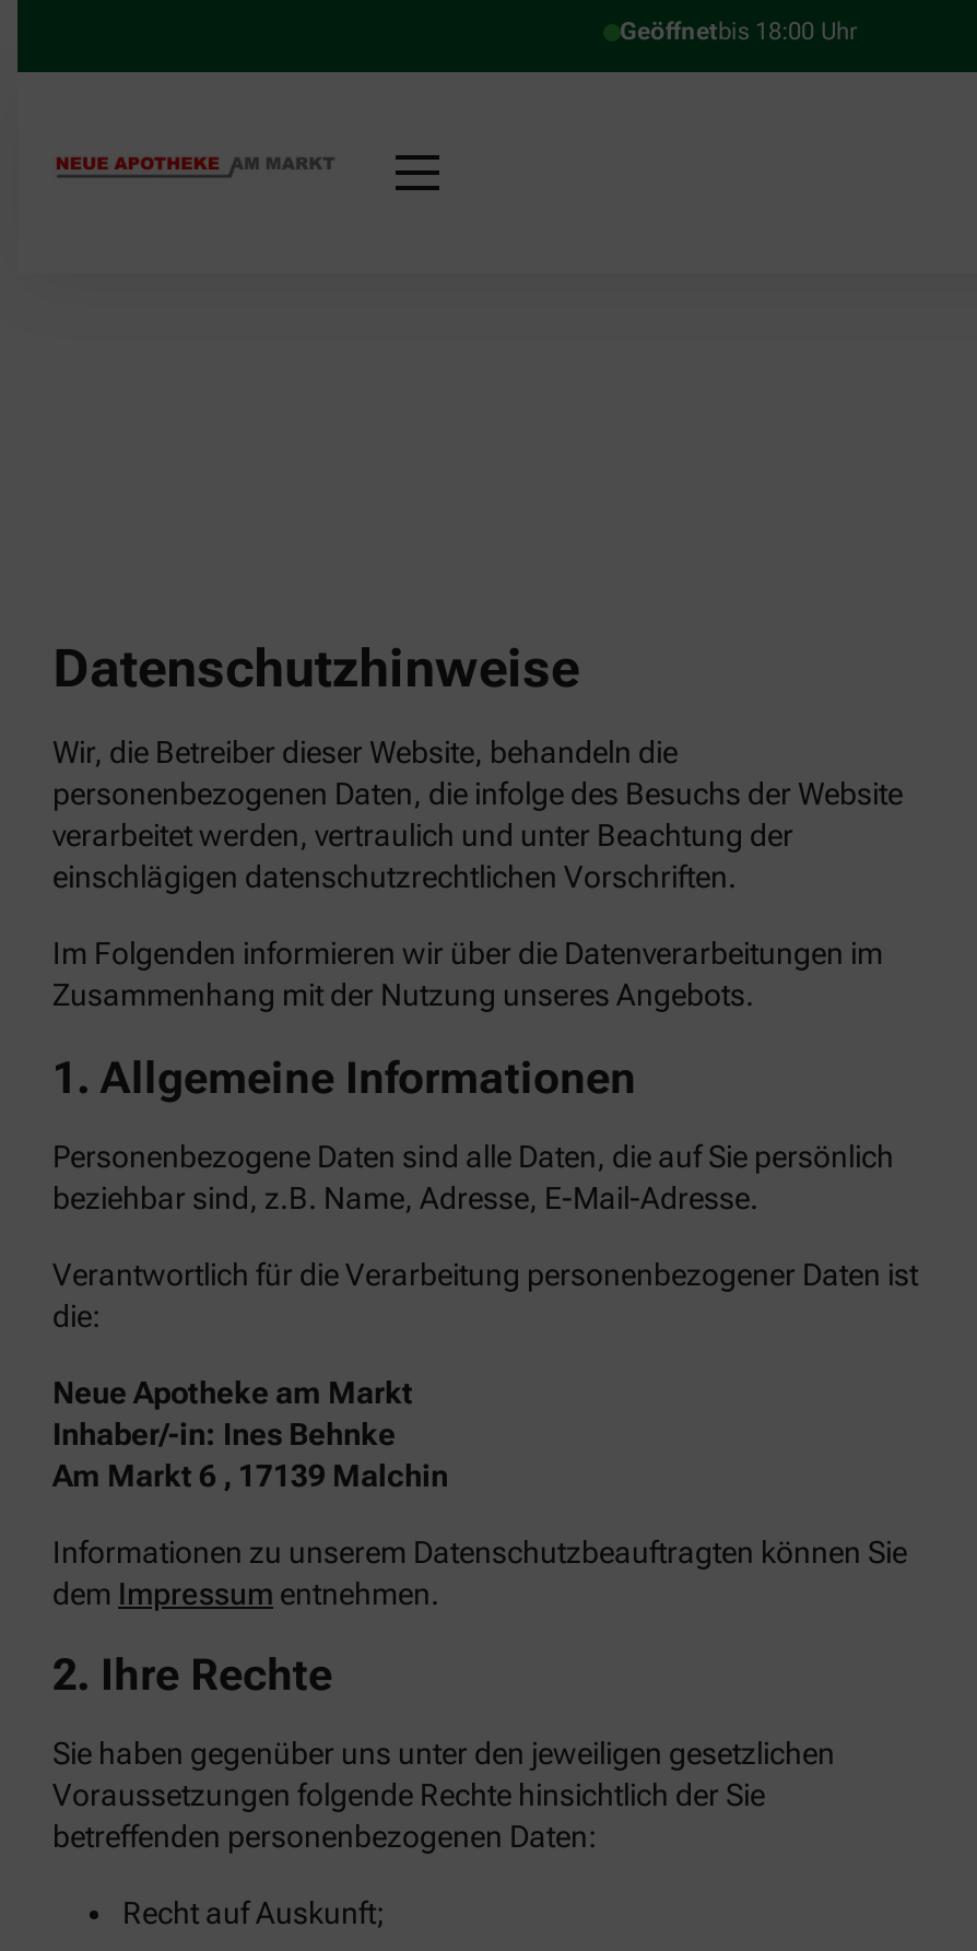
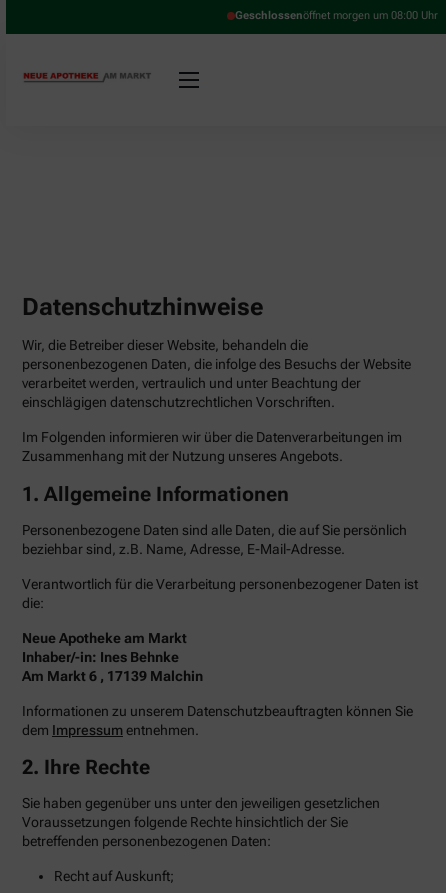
- Geöffnetbis 18:00 Uhr
+ Geschlossenöffnet morgen um 08:00 Uhr
